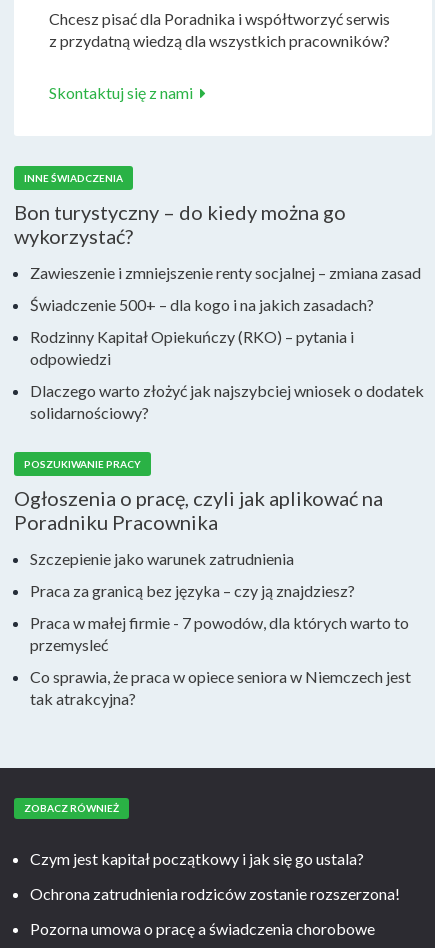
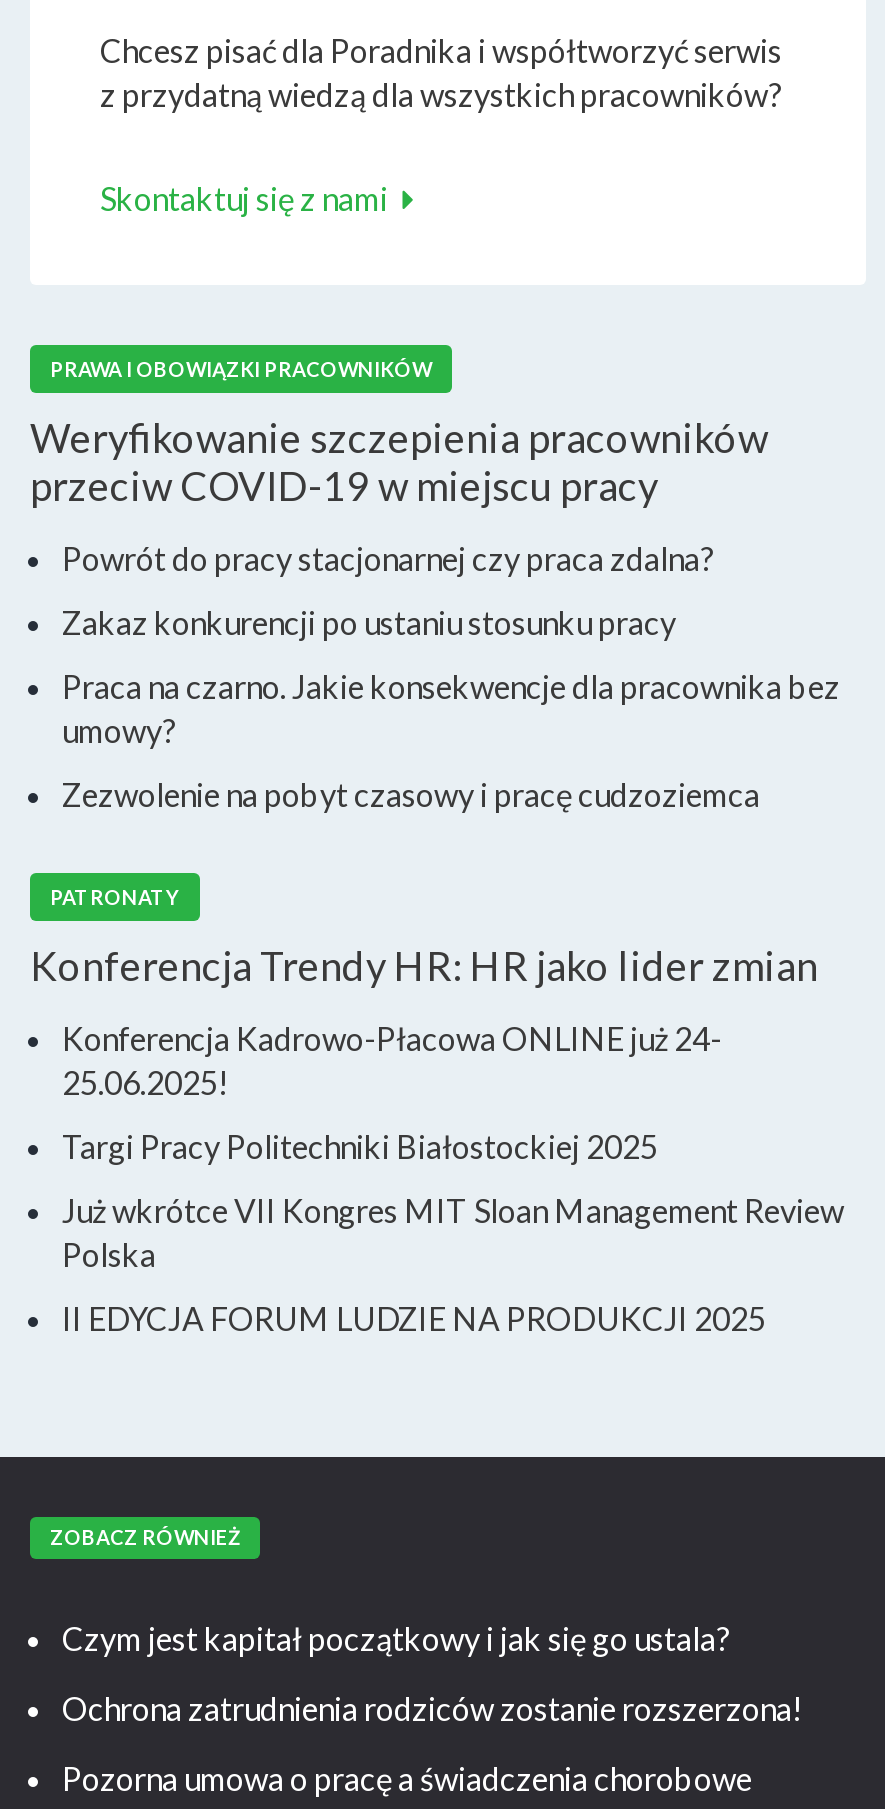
- INNE ŚWIADCZENIA
+ PRAWA I OBOWIĄZKI PRACOWNIKÓW

- Bon turystyczny – do kiedy można go
- wykorzystać?
+ Weryfikowanie szczepienia pracowników
+ przeciw COVID-19 w miejscu pracy

- Zawieszenie i zmniejszenie renty socjalnej – zmiana zasad
+ Powrót do pracy stacjonarnej czy praca zdalna?

- Świadczenie 500+ – dla kogo i na jakich zasadach?
+ Zakaz konkurencji po ustaniu stosunku pracy

- Rodzinny Kapitał Opiekuńczy (RKO) – pytania i
- odpowiedzi
+ Praca na czarno. Jakie konsekwencje dla pracownika bez
+ umowy?

- Dlaczego warto złożyć jak najszybciej wniosek o dodatek
- solidarnościowy?
+ Zezwolenie na pobyt czasowy i pracę cudzoziemca

- POSZUKIWANIE PRACY
+ PATRONATY

- Ogłoszenia o pracę, czyli jak aplikować na
- Poradniku Pracownika
+ Konferencja Trendy HR: HR jako lider zmian

- Szczepienie jako warunek zatrudnienia
+ Konferencja Kadrowo-Płacowa ONLINE już 24-
+ 25.06.2025!

- Praca za granicą bez języka – czy ją znajdziesz?
+ Targi Pracy Politechniki Białostockiej 2025

- Praca w małej firmie - 7 powodów, dla których warto to
- przemysleć
+ Już wkrótce VII Kongres MIT Sloan Management Review
+ Polska

- Co sprawia, że praca w opiece seniora w Niemczech jest
- tak atrakcyjna?
+ II EDYCJA FORUM LUDZIE NA PRODUKCJI 2025
